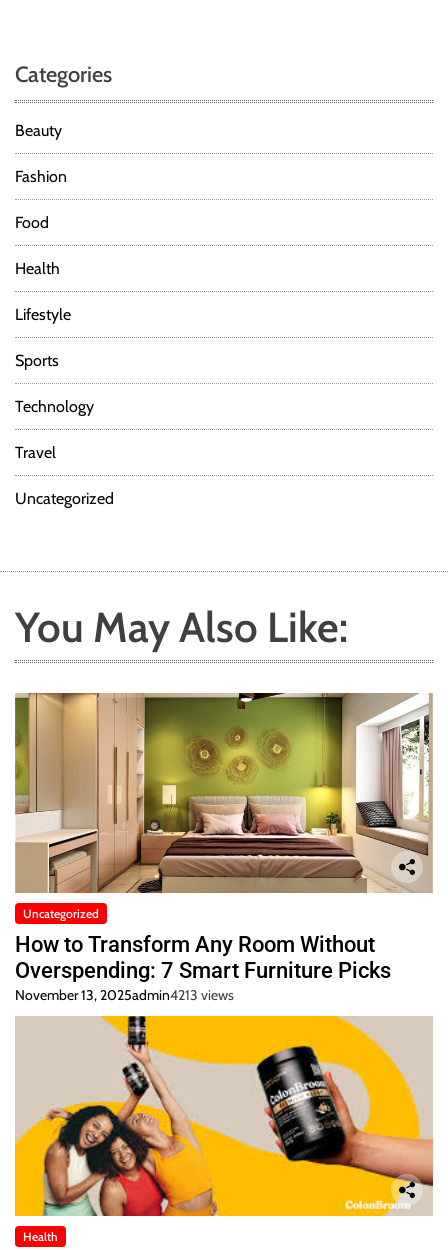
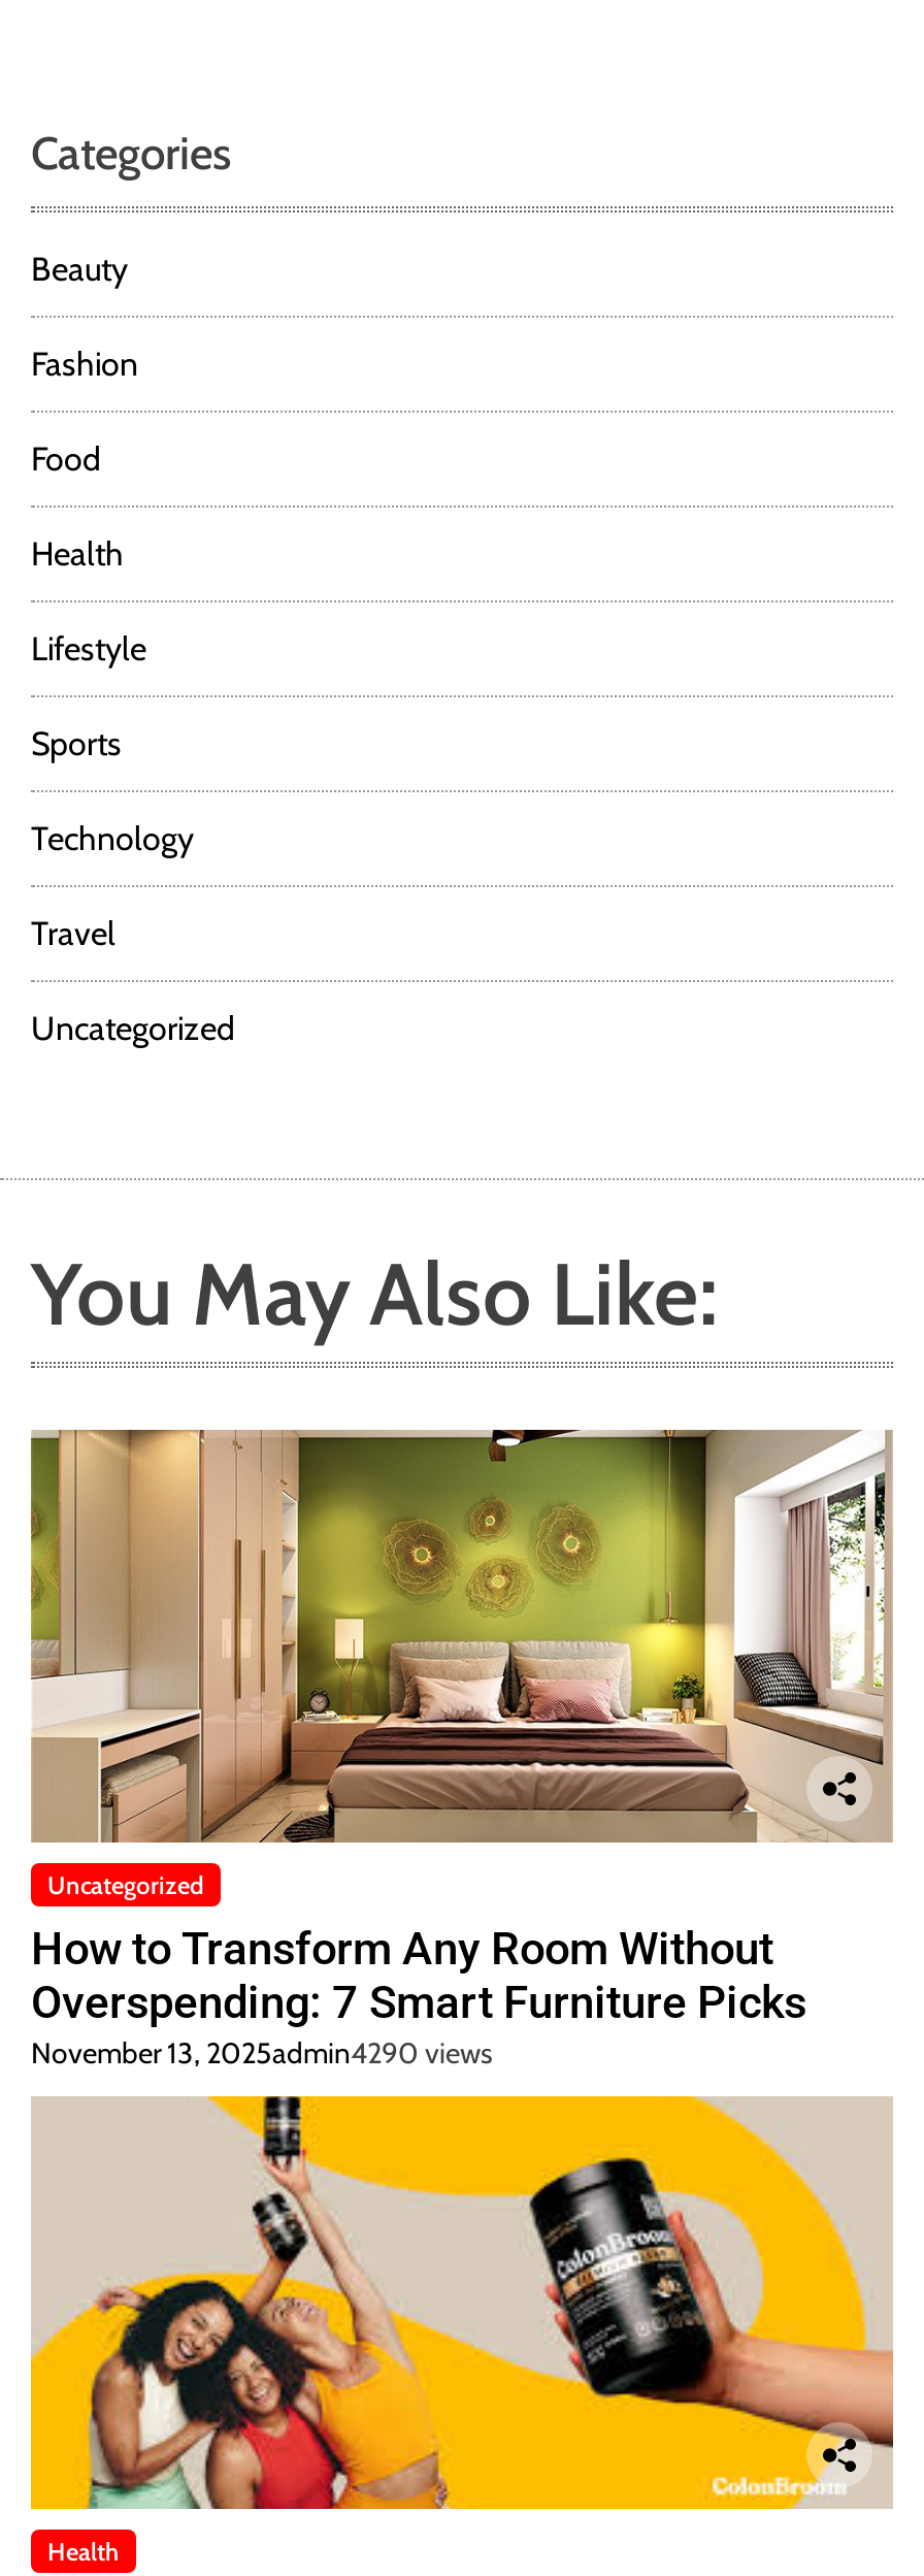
- November 13, 2025admin4213 views
+ November 13, 2025admin4290 views
